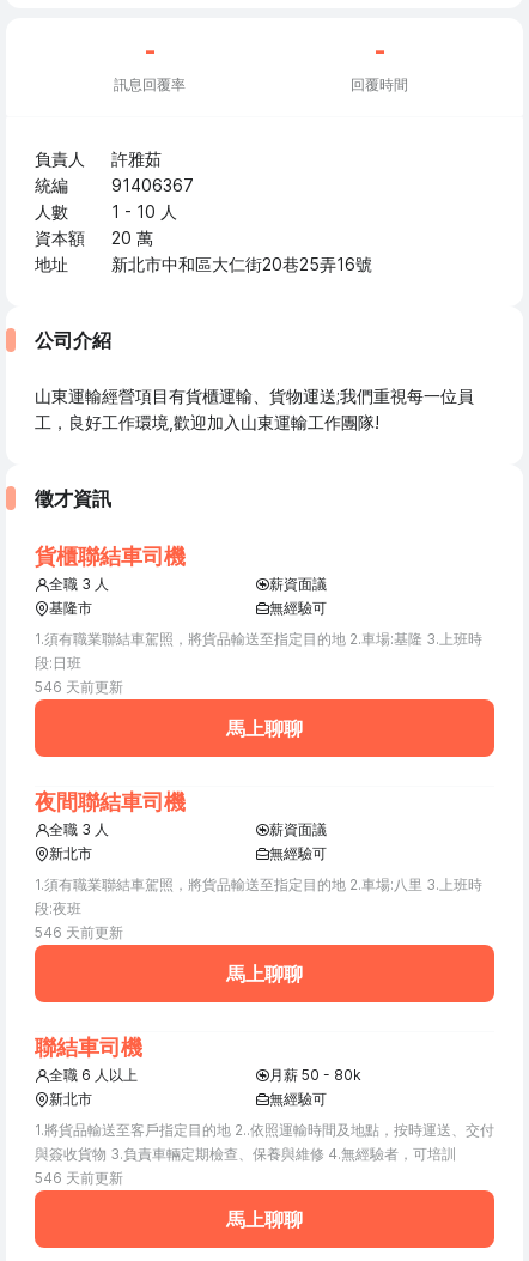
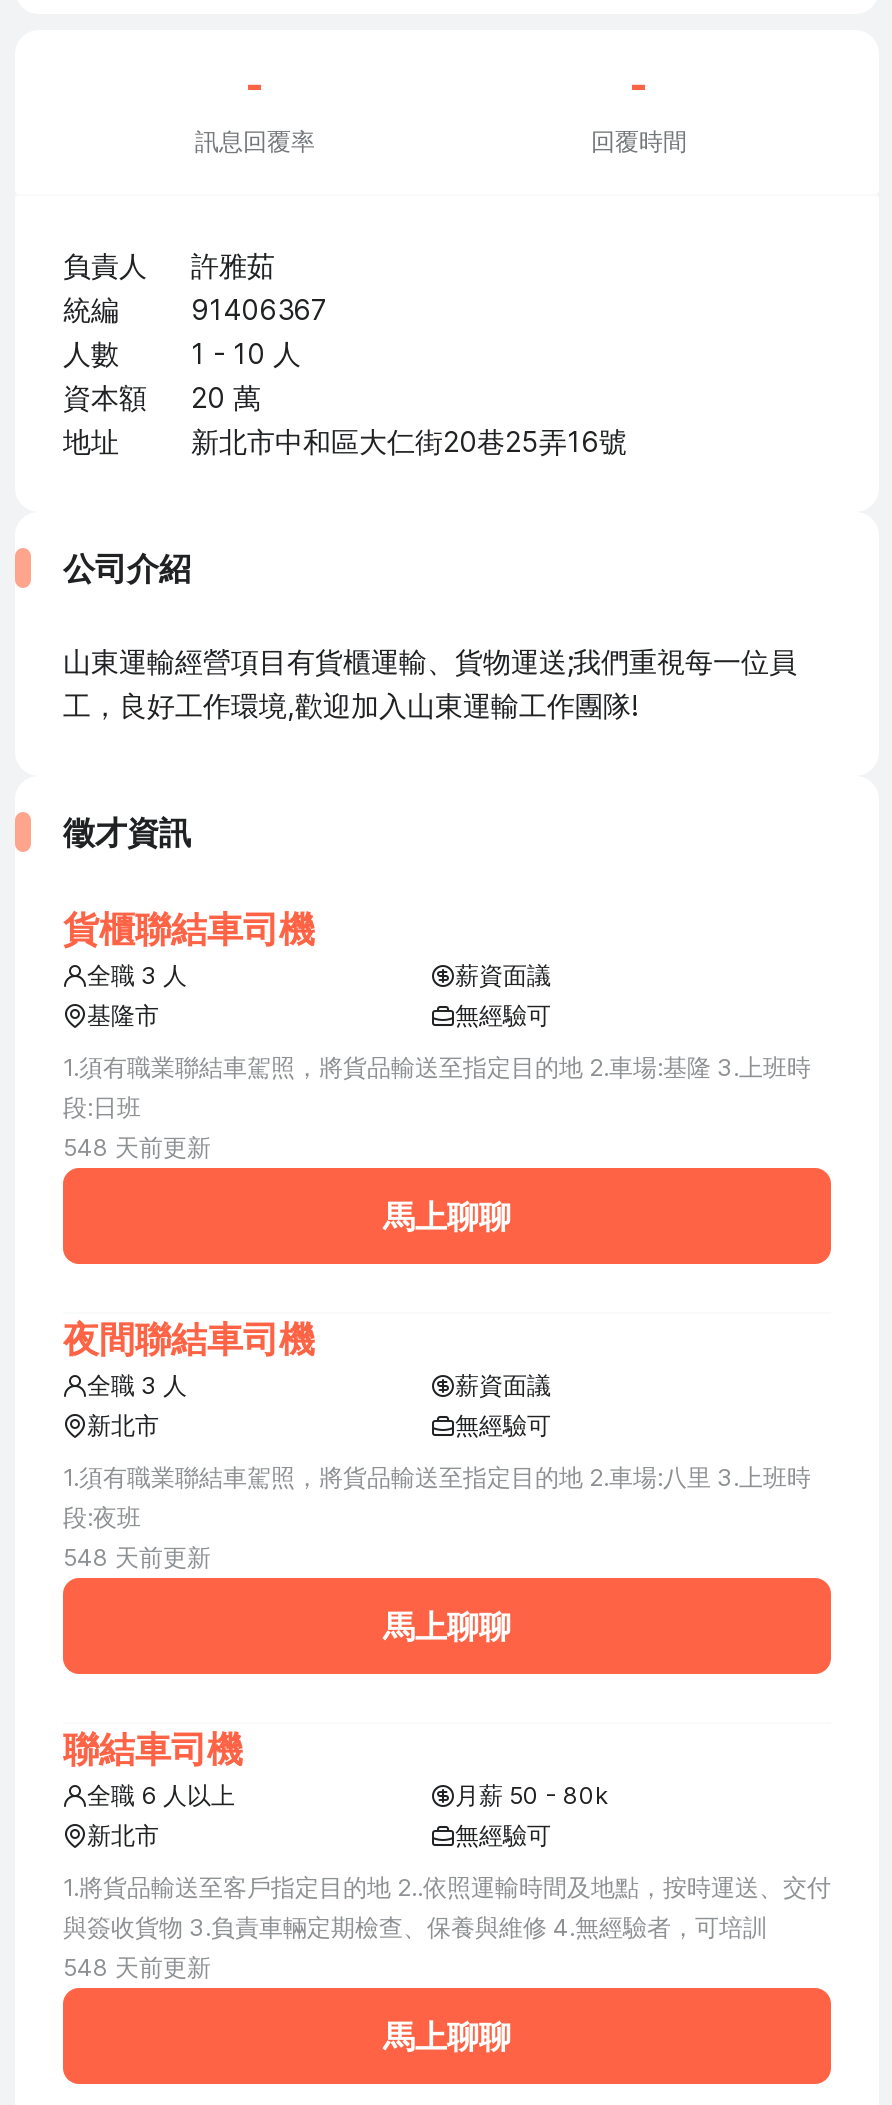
- 546 天前更新
+ 548 天前更新

- 546 天前更新
+ 548 天前更新

- 546 天前更新
+ 548 天前更新
